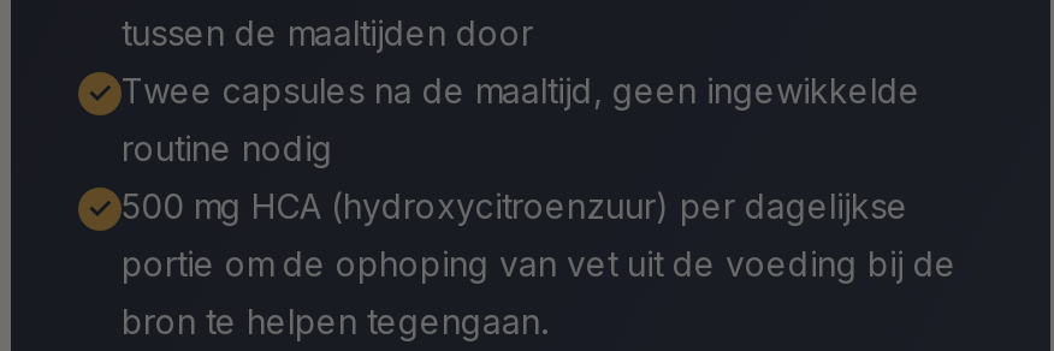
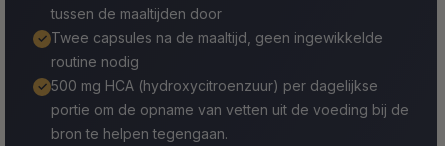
- portie om de ophoping van vet uit de voeding bij de
+ portie om de opname van vetten uit de voeding bij de
